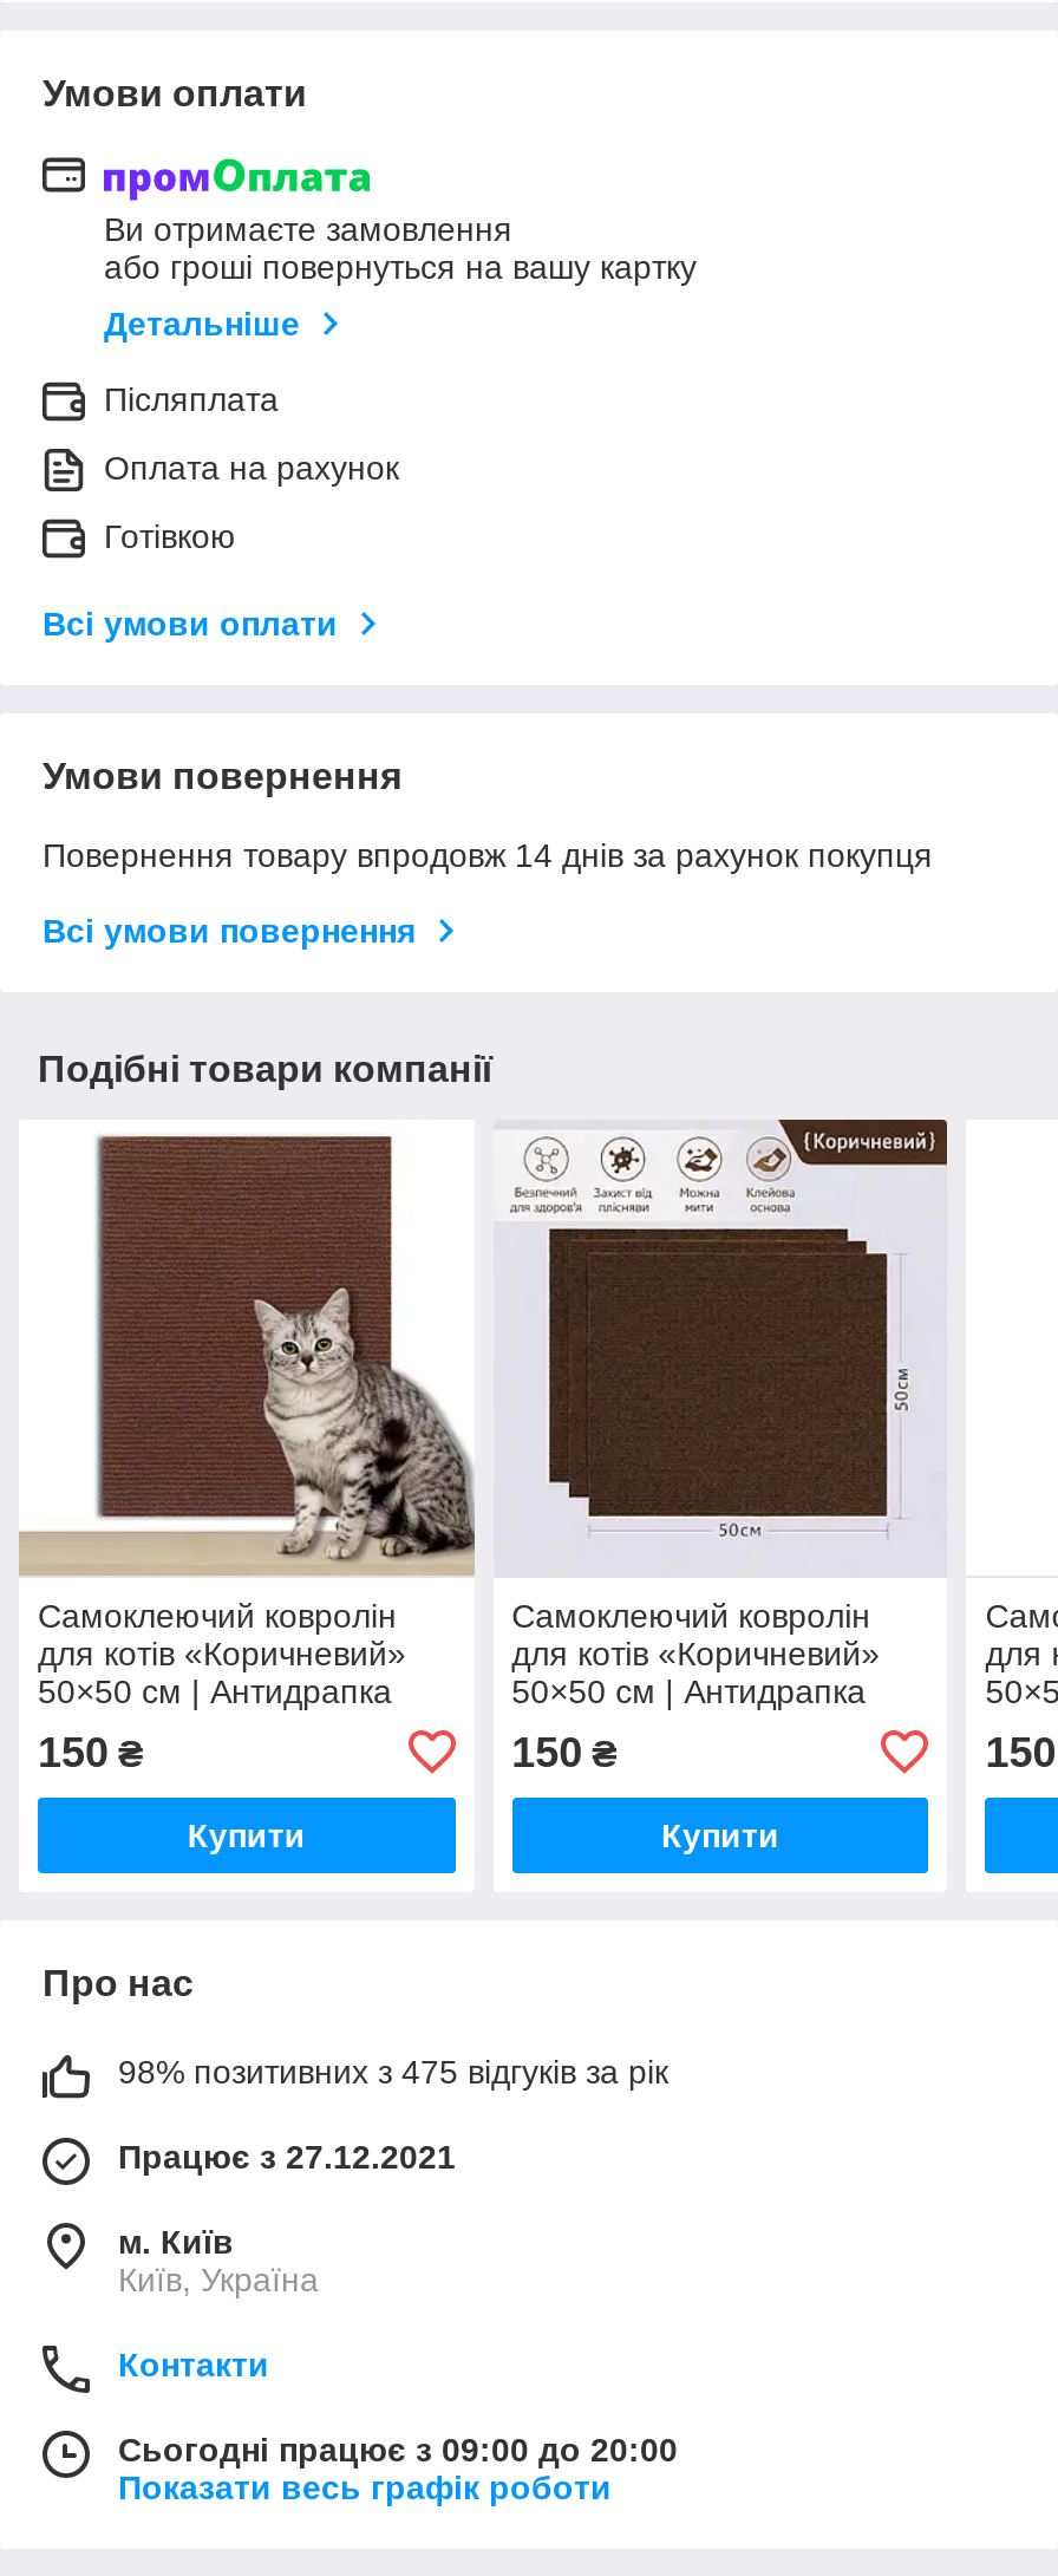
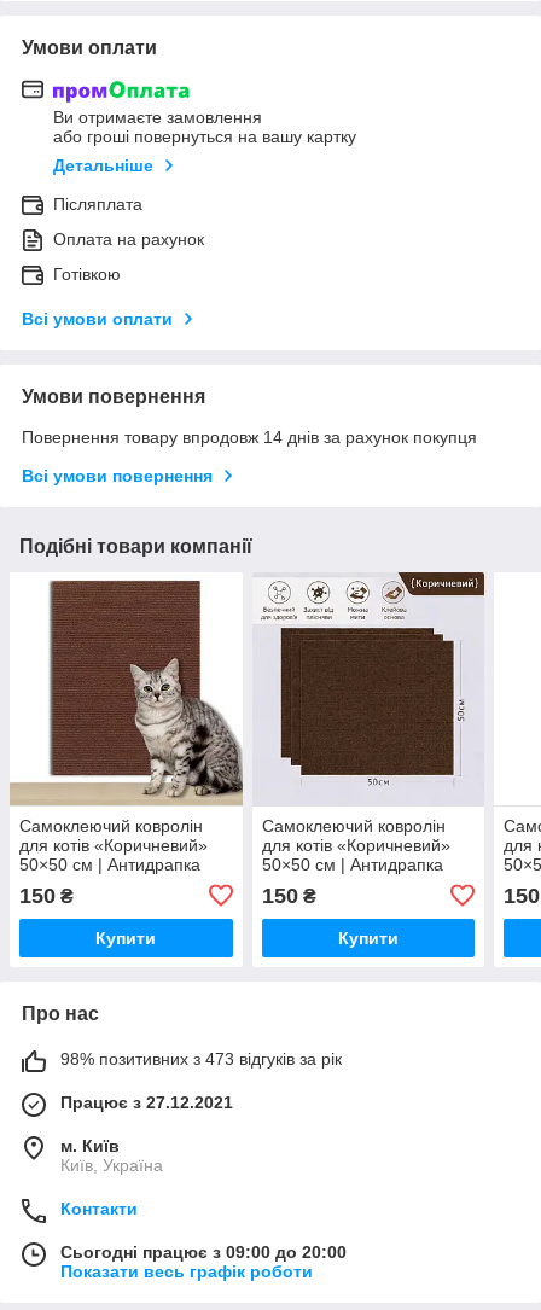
- 98% позитивних з 475 відгуків за рік
+ 98% позитивних з 473 відгуків за рік
